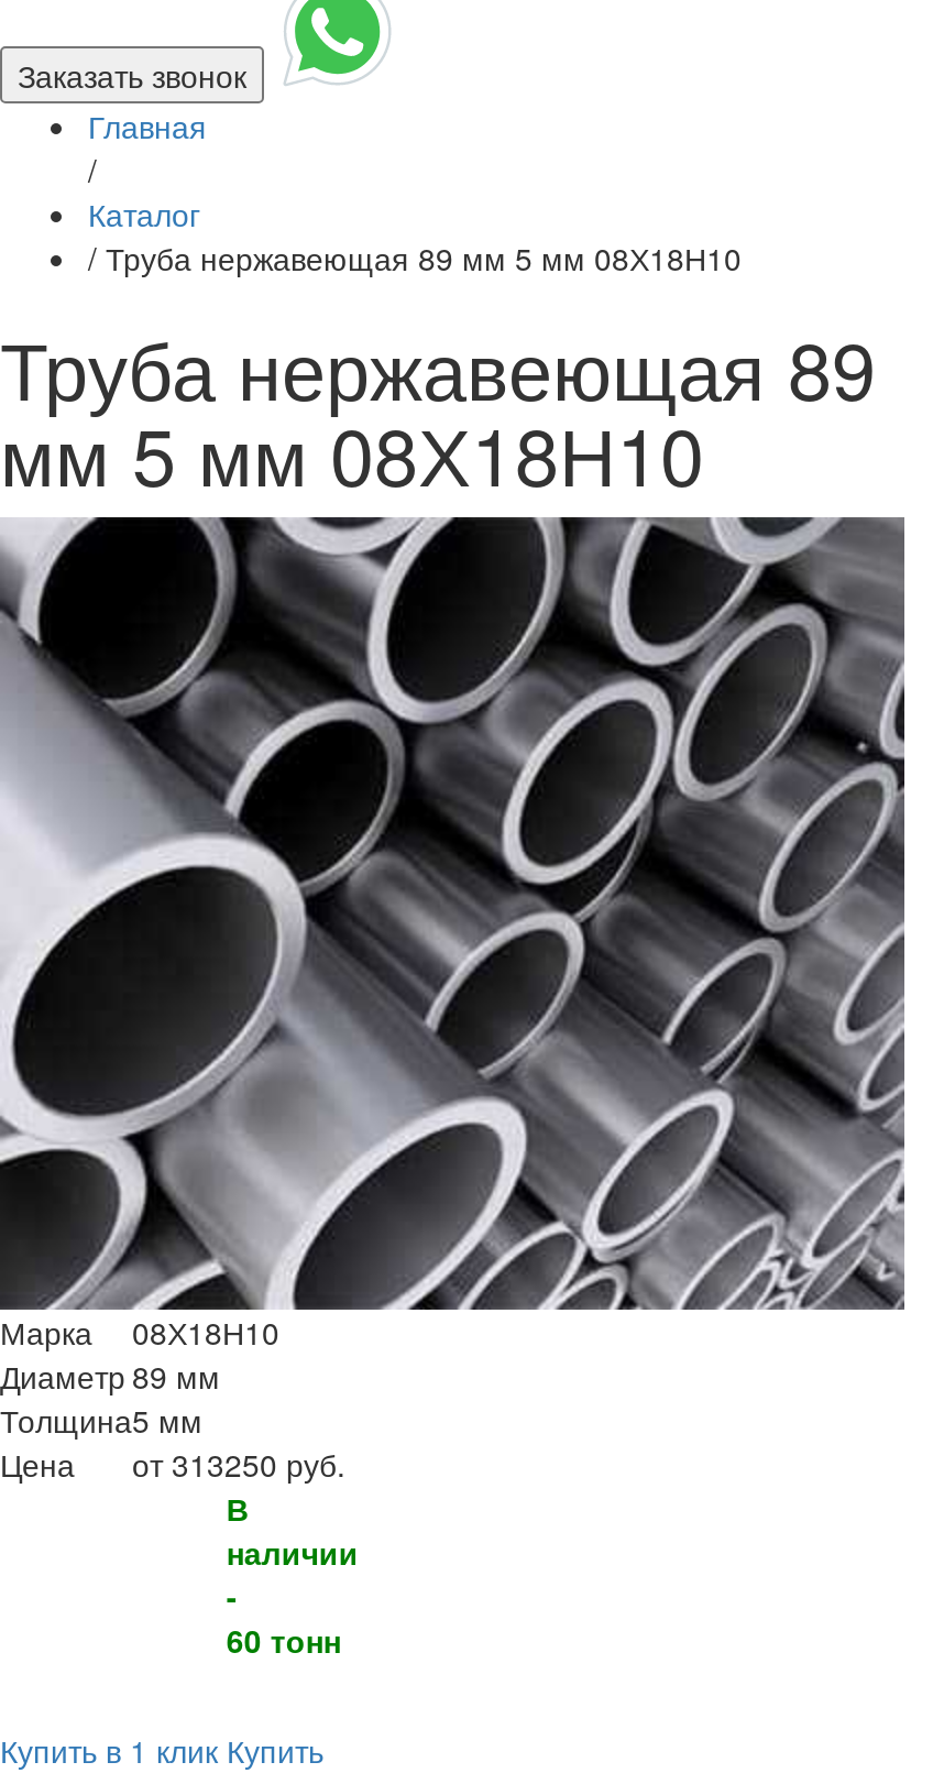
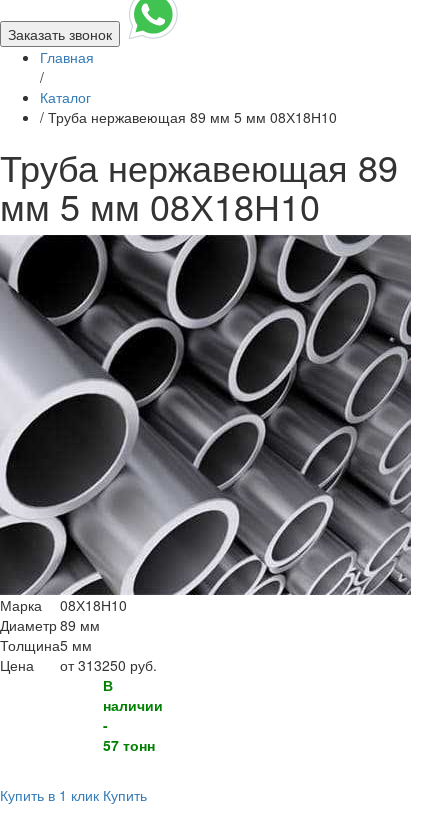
- 60 тонн
+ 57 тонн
